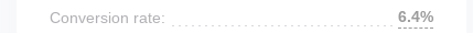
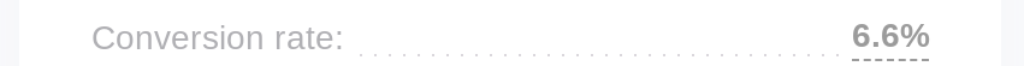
- 6.4%
+ 6.6%
